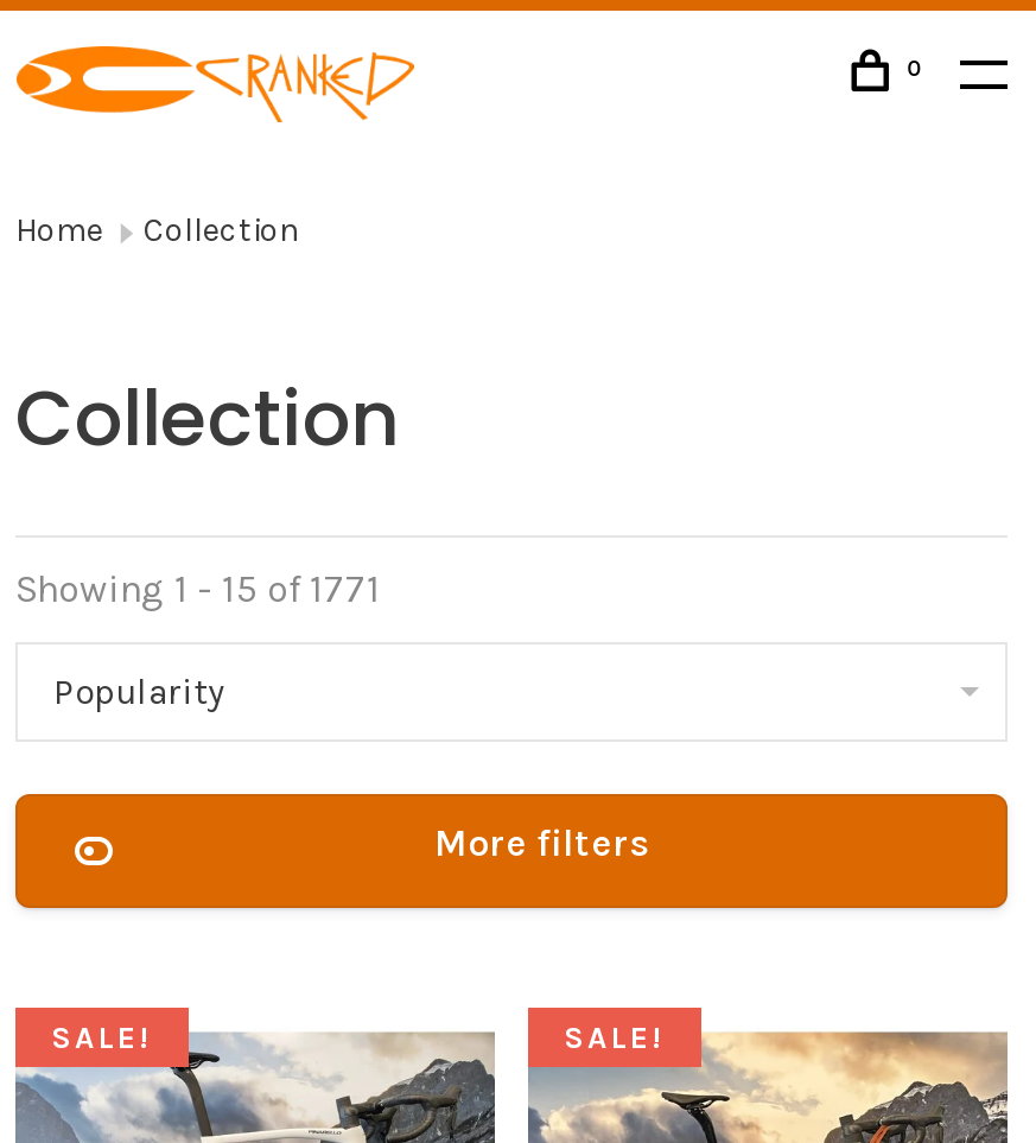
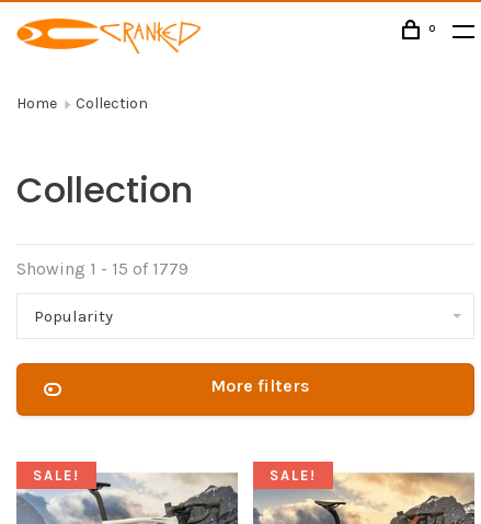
- Showing 1 - 15 of 1771
+ Showing 1 - 15 of 1779
